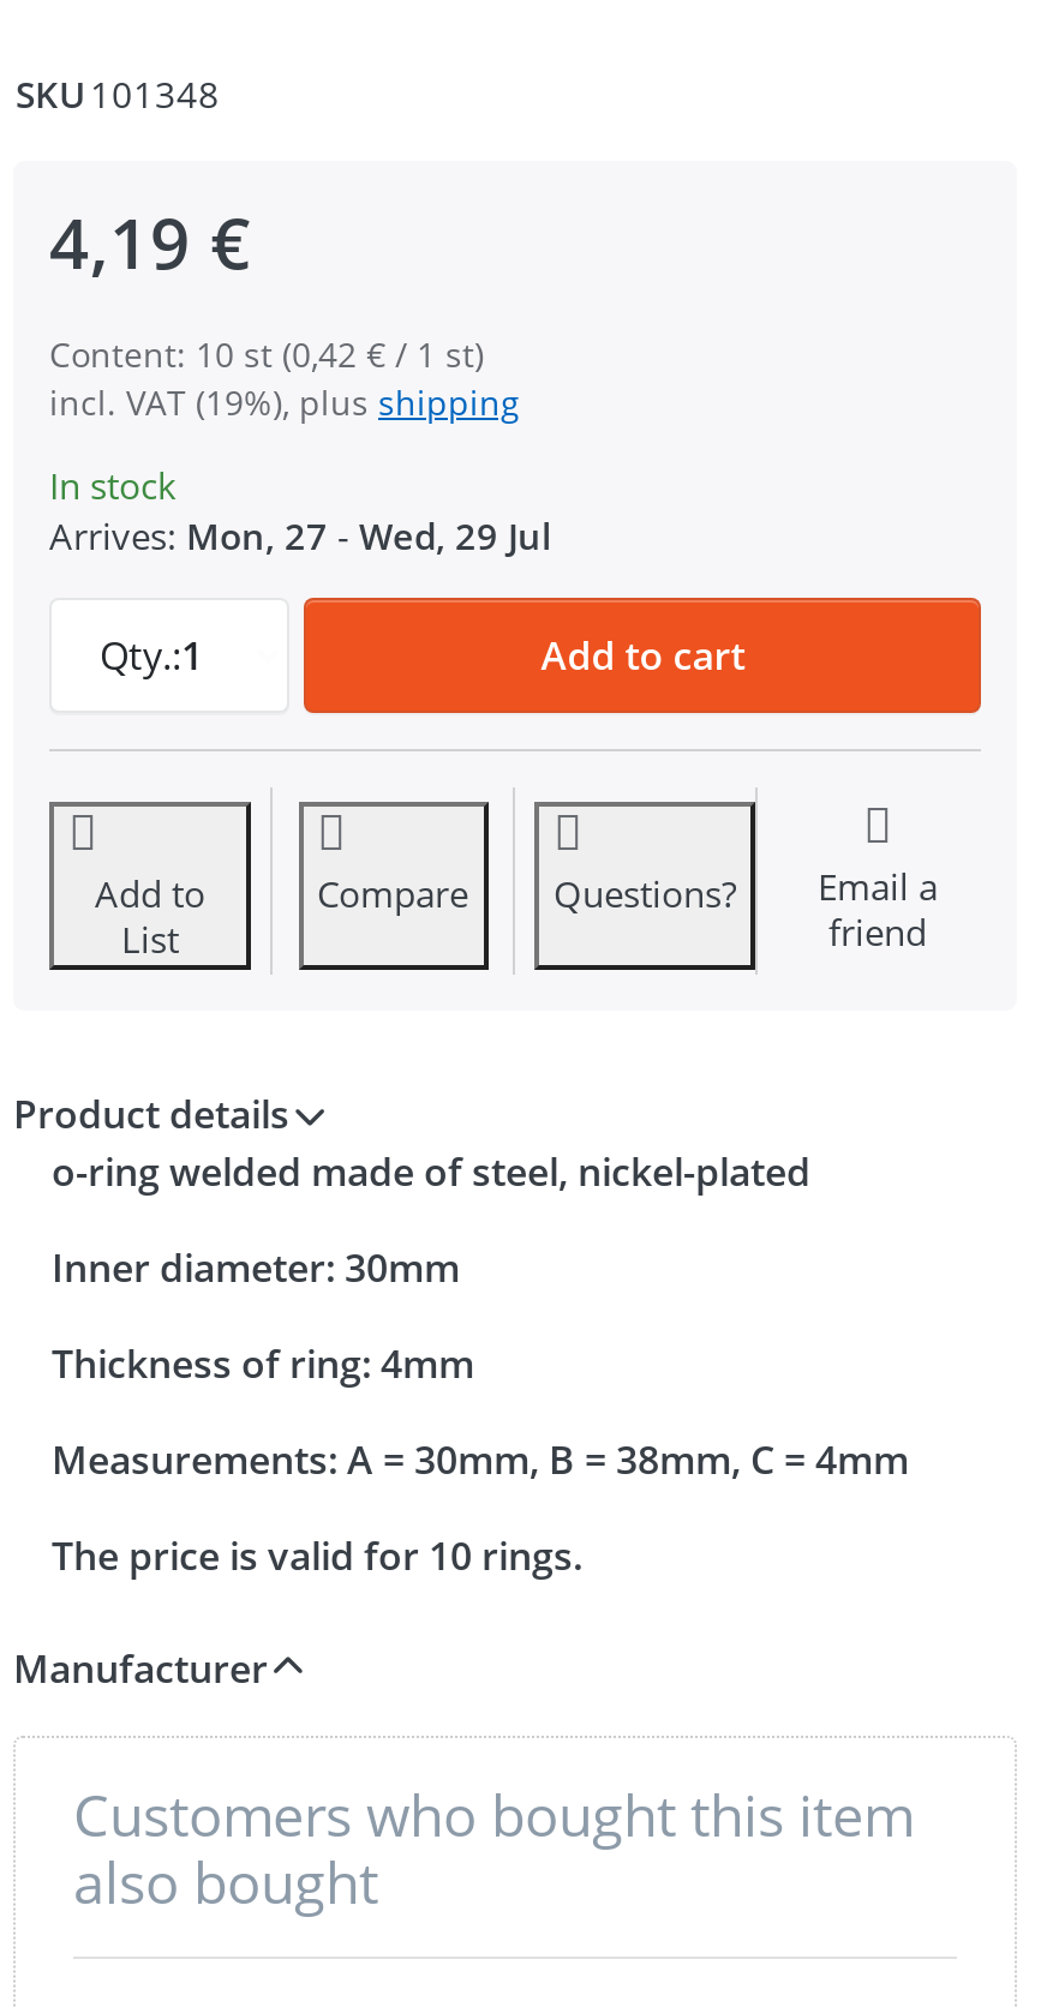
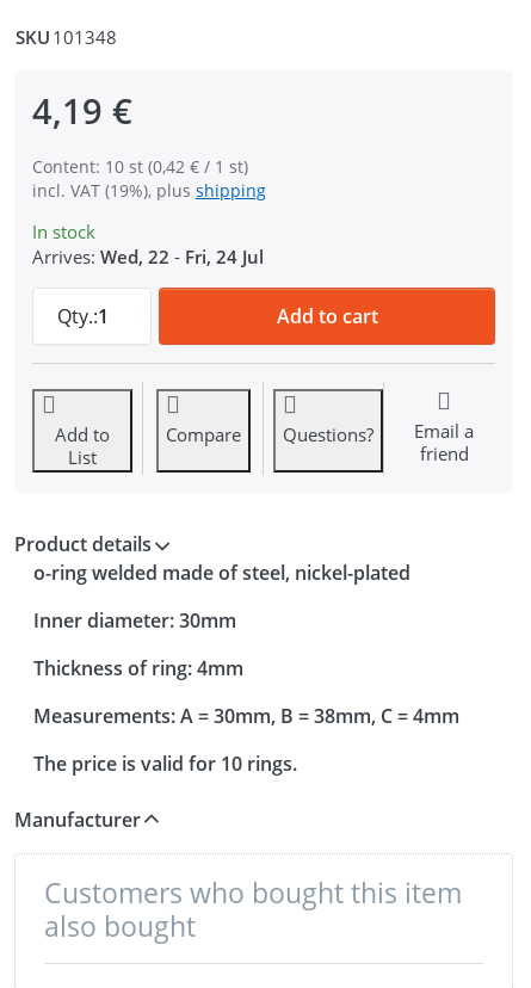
- Arrives: Mon, 27 - Wed, 29 Jul
+ Arrives: Wed, 22 - Fri, 24 Jul
